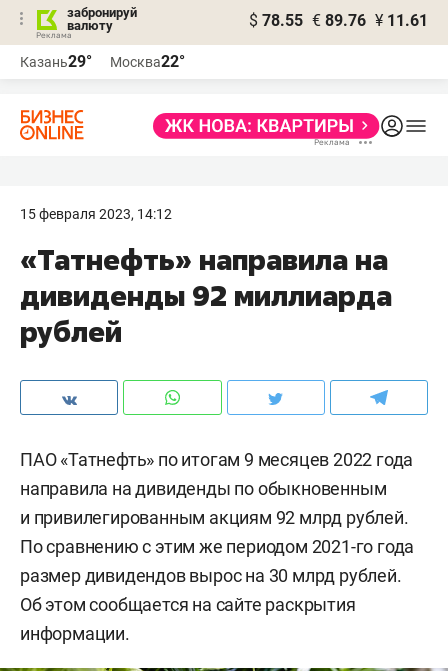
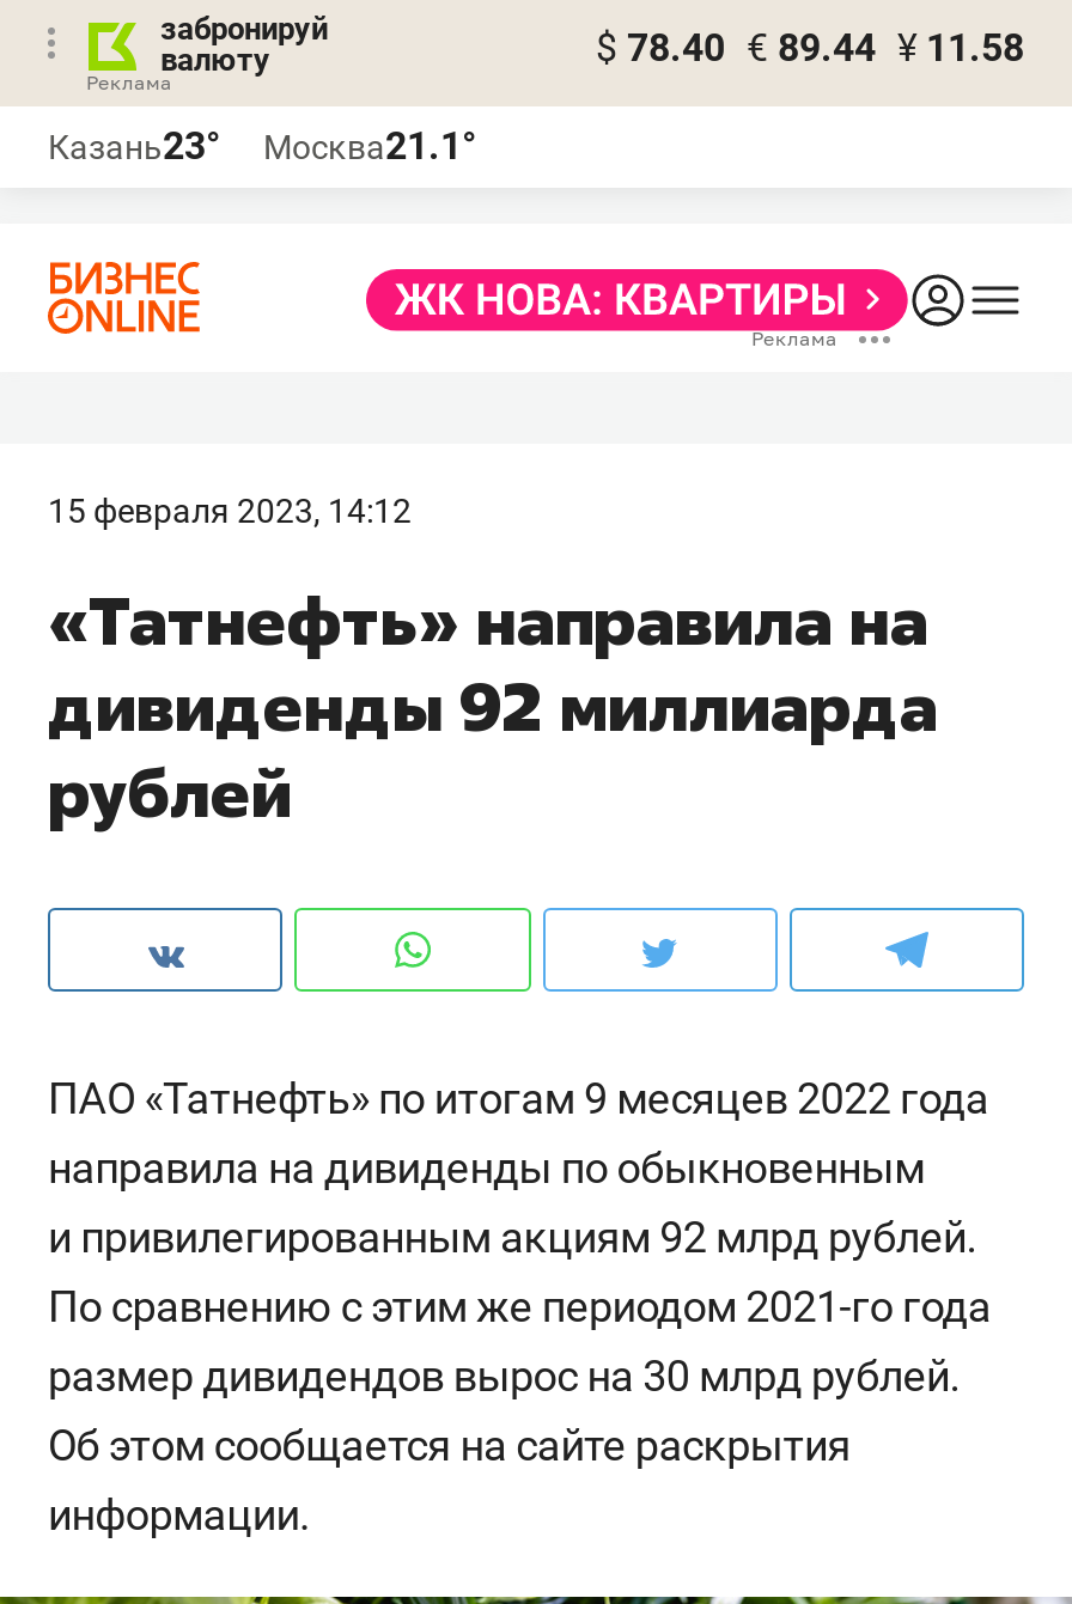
- $ 78.55 € 89.76 ¥ 11.61
+ $ 78.40 € 89.44 ¥ 11.58

- Казань29°
+ Казань23°

- Москва22°
+ Москва21.1°
